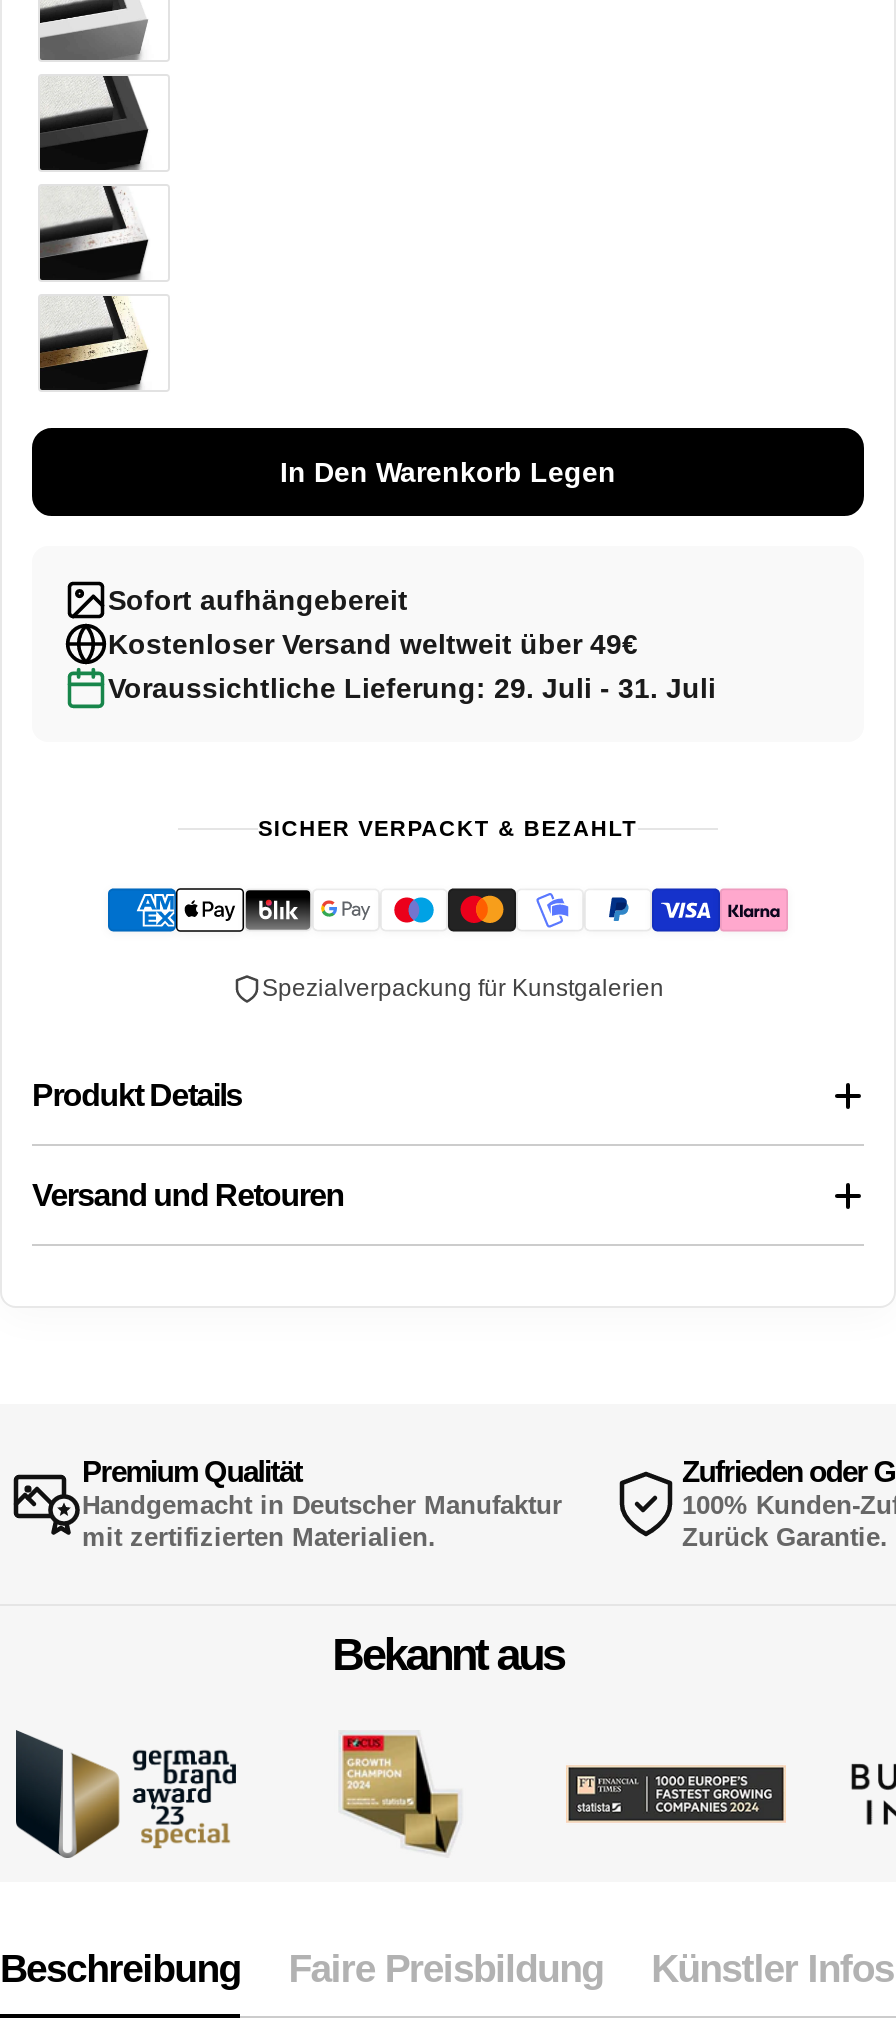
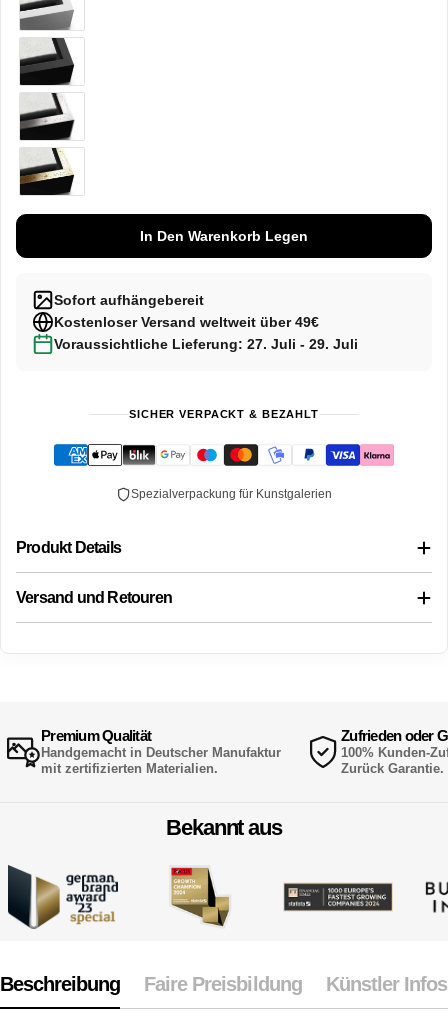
- Voraussichtliche Lieferung: 29. Juli - 31. Juli
+ Voraussichtliche Lieferung: 27. Juli - 29. Juli
